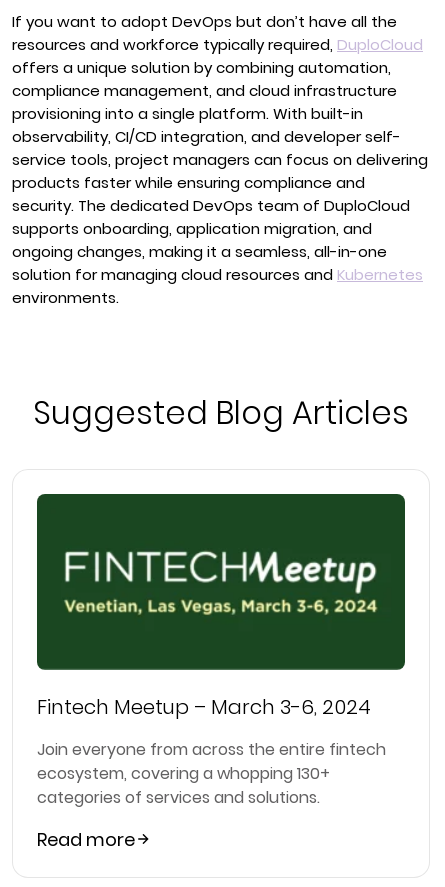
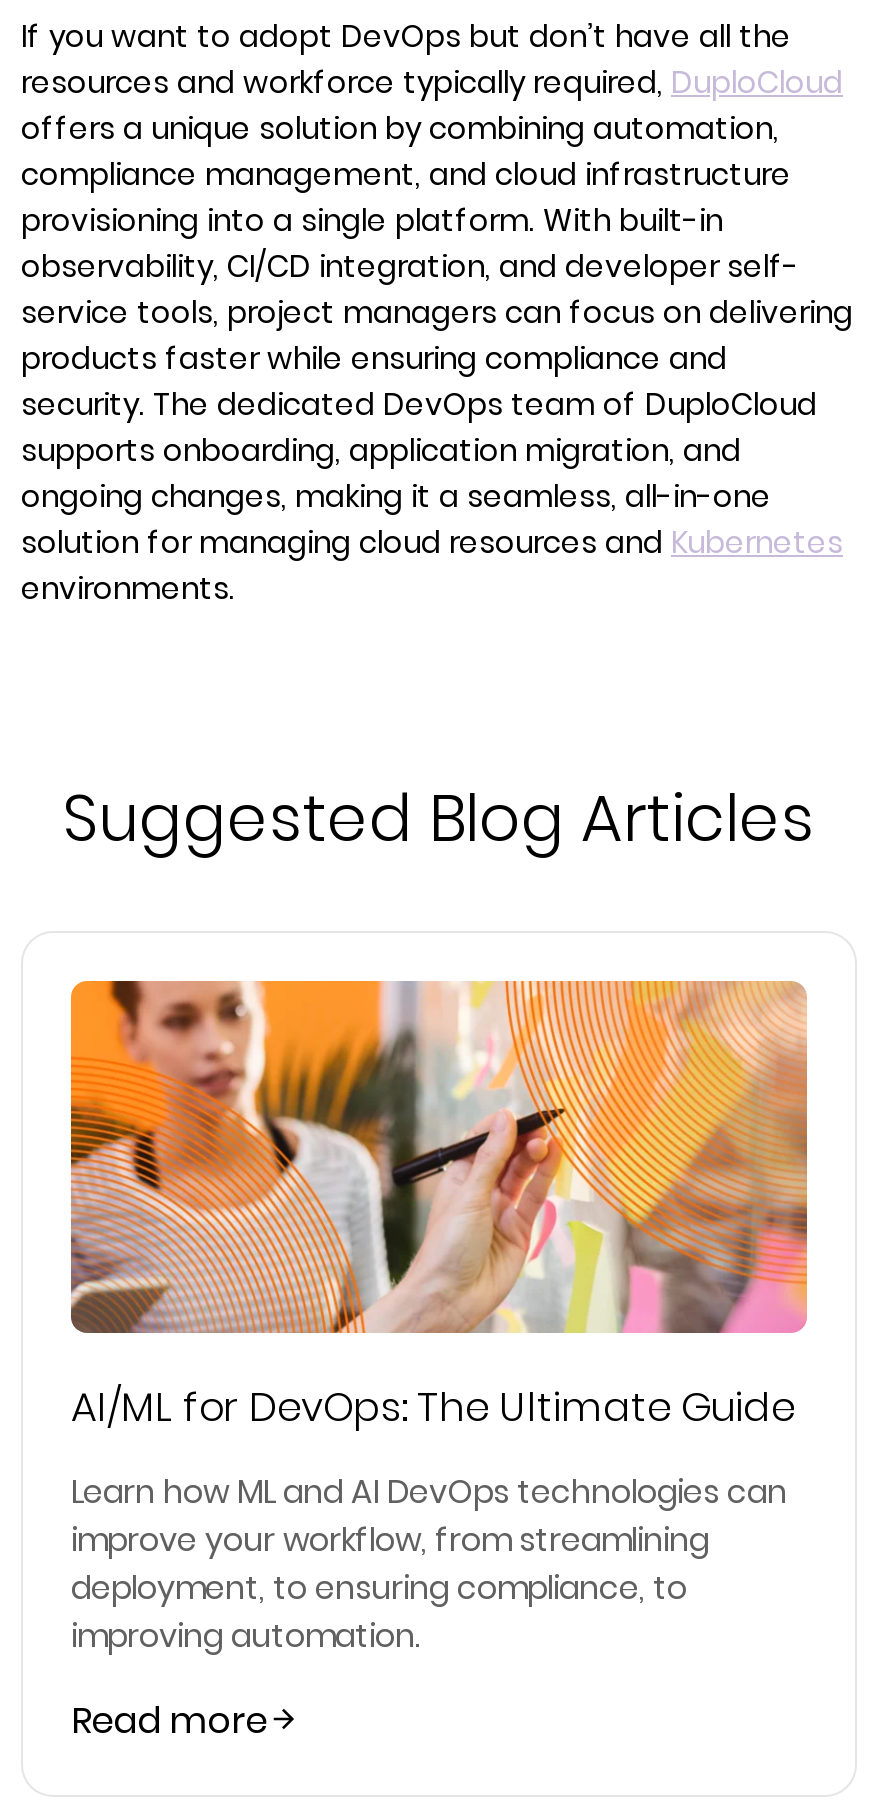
- [image]
- Fintech Meetup – March 3-6, 2024
+ [image]
+ AI/ML for DevOps: The Ultimate Guide

- Join everyone from across the entire fintech
- ecosystem, covering a whopping 130+
- categories of services and solutions.
+ Learn how ML and AI DevOps technologies can
+ improve your workflow, from streamlining
+ deployment, to ensuring compliance, to
+ improving automation.
